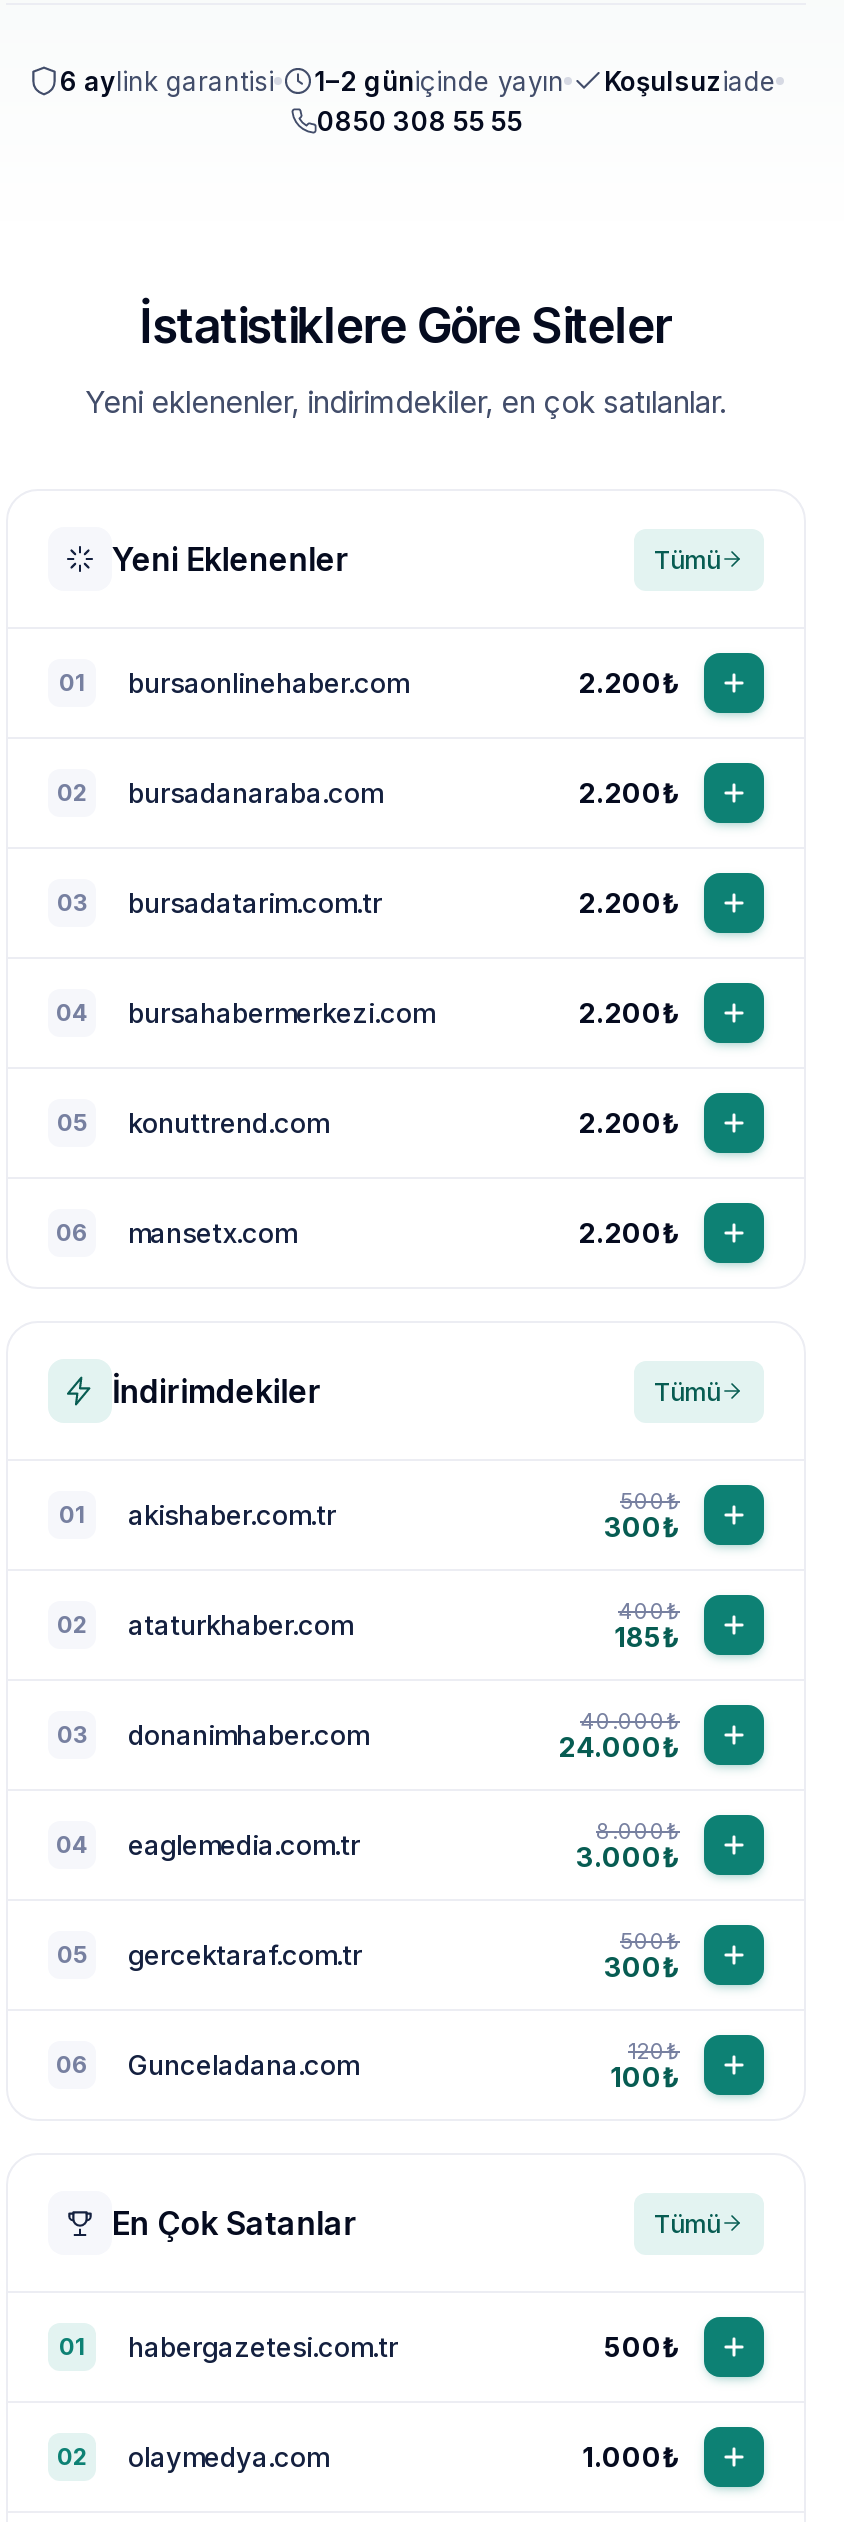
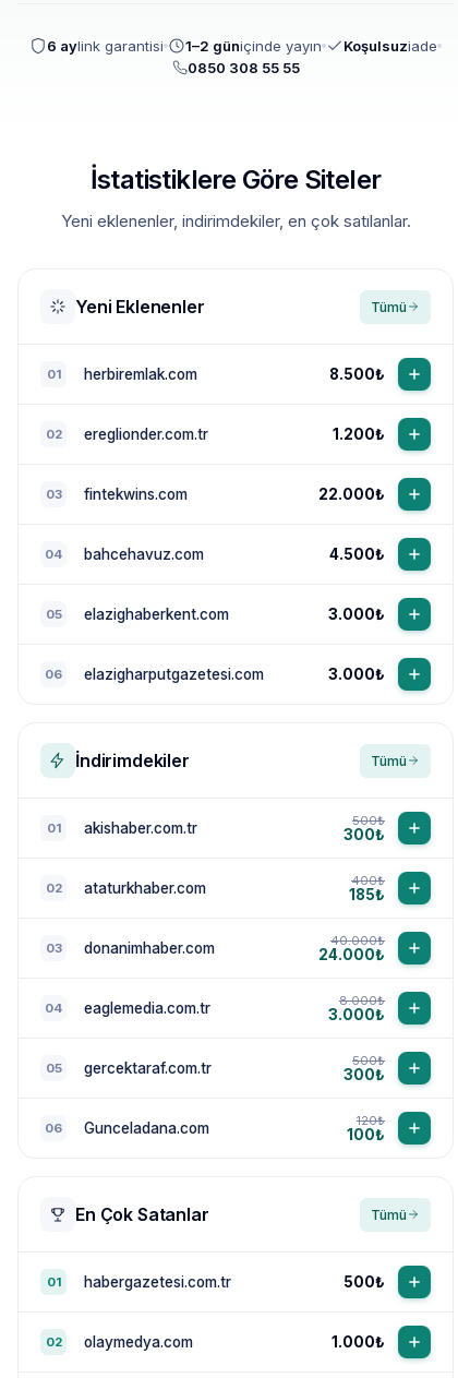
- bursaonlinehaber.com
- 2.200₺
+ herbiremlak.com
+ 8.500₺

- bursadanaraba.com
- 2.200₺
+ ereglionder.com.tr
+ 1.200₺

- bursadatarim.com.tr
- 2.200₺
+ fintekwins.com
+ 22.000₺

- bursahabermerkezi.com
- 2.200₺
+ bahcehavuz.com
+ 4.500₺

- konuttrend.com
- 2.200₺
+ elazighaberkent.com
+ 3.000₺

- mansetx.com
- 2.200₺
+ elazigharputgazetesi.com
+ 3.000₺
